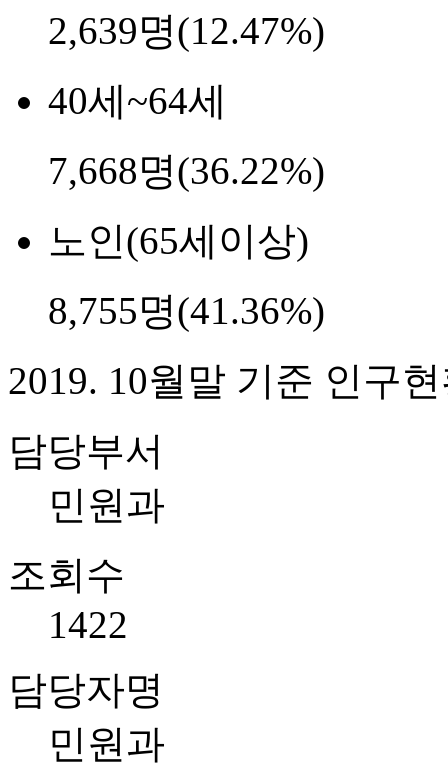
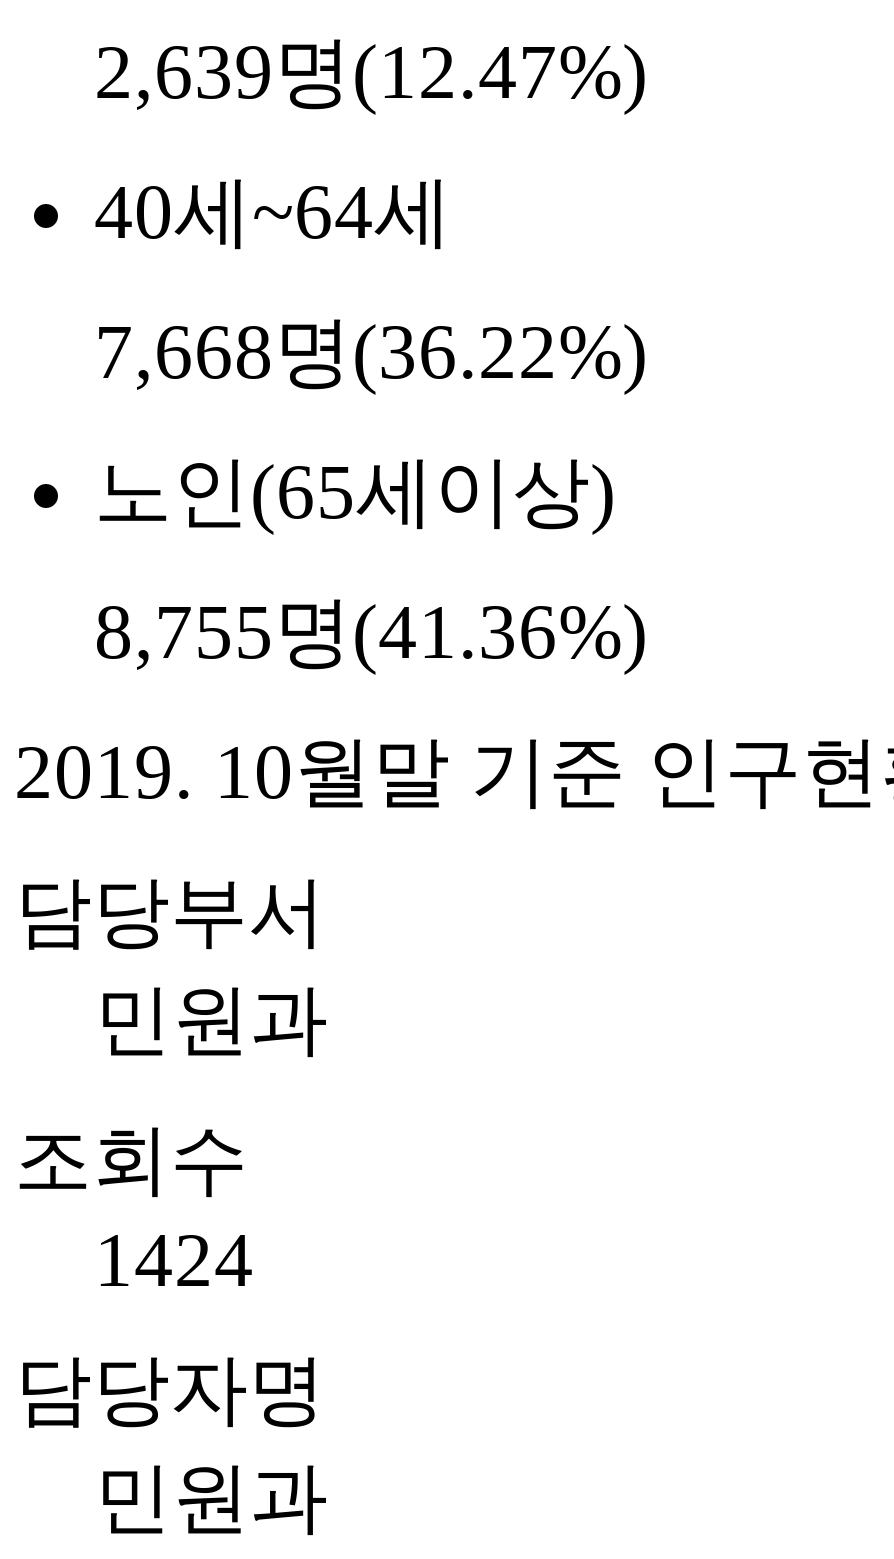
- 1422
+ 1424
